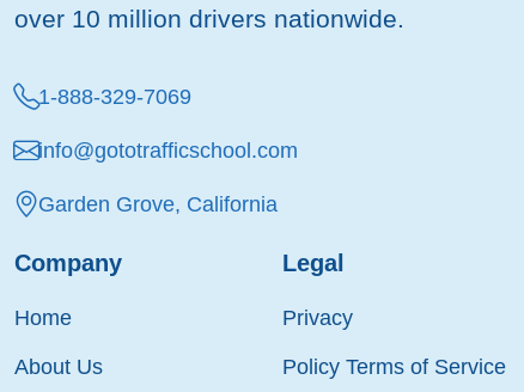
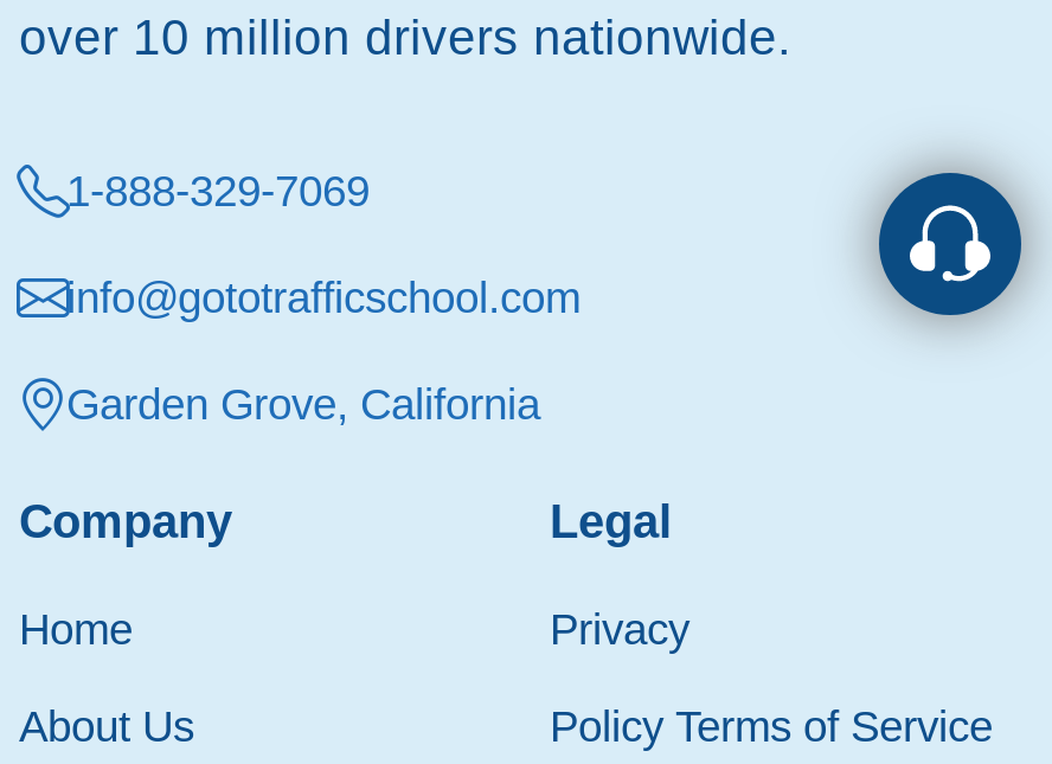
+ [image]
